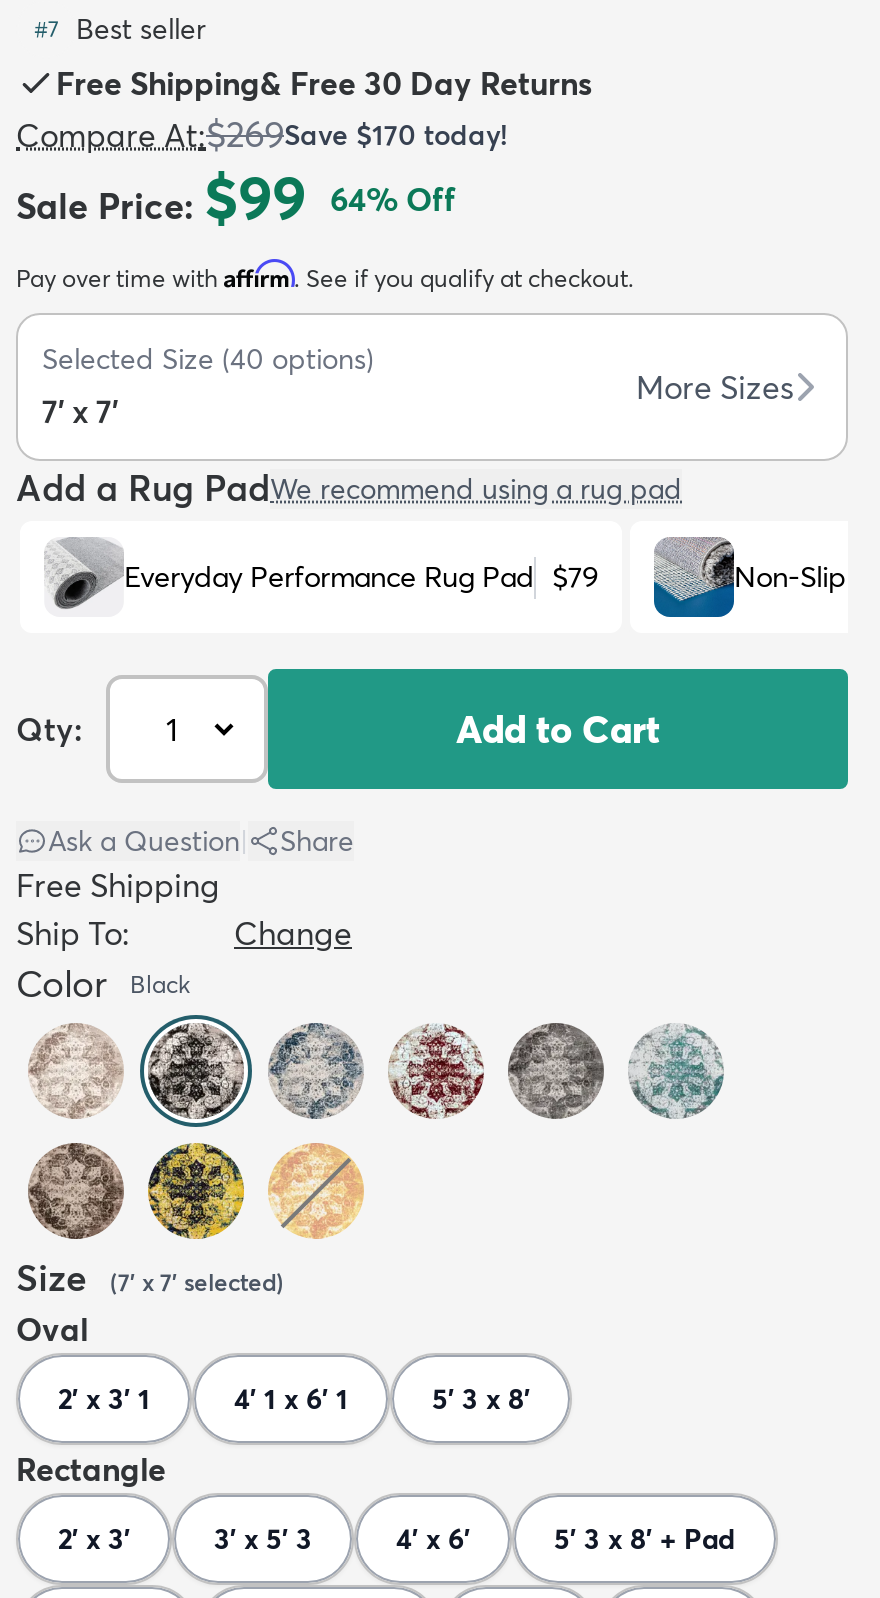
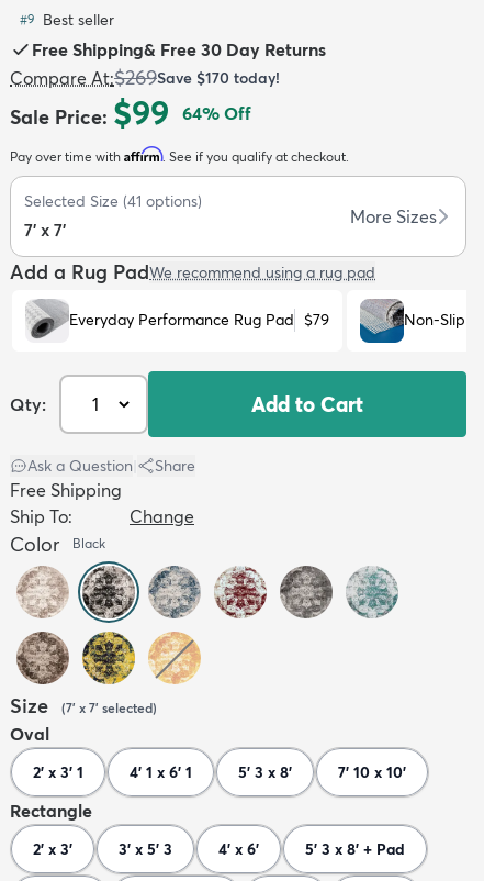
- #7 Best seller
+ #9 Best seller

- Selected Size (40 options)
+ Selected Size (41 options)

+ 7' 10 x 10'
